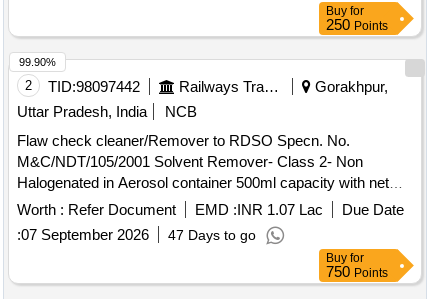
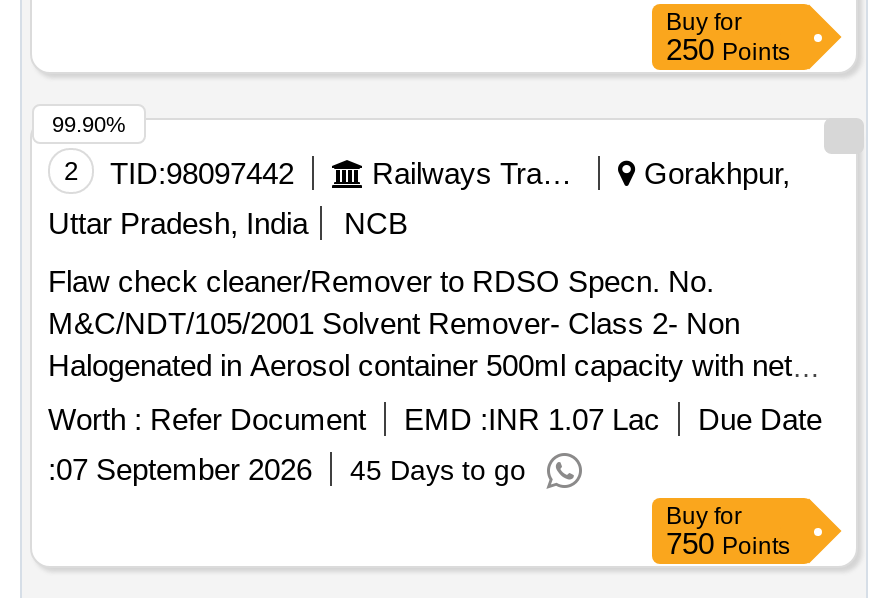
- :07 September 2026 47 Days to go
+ :07 September 2026 45 Days to go
